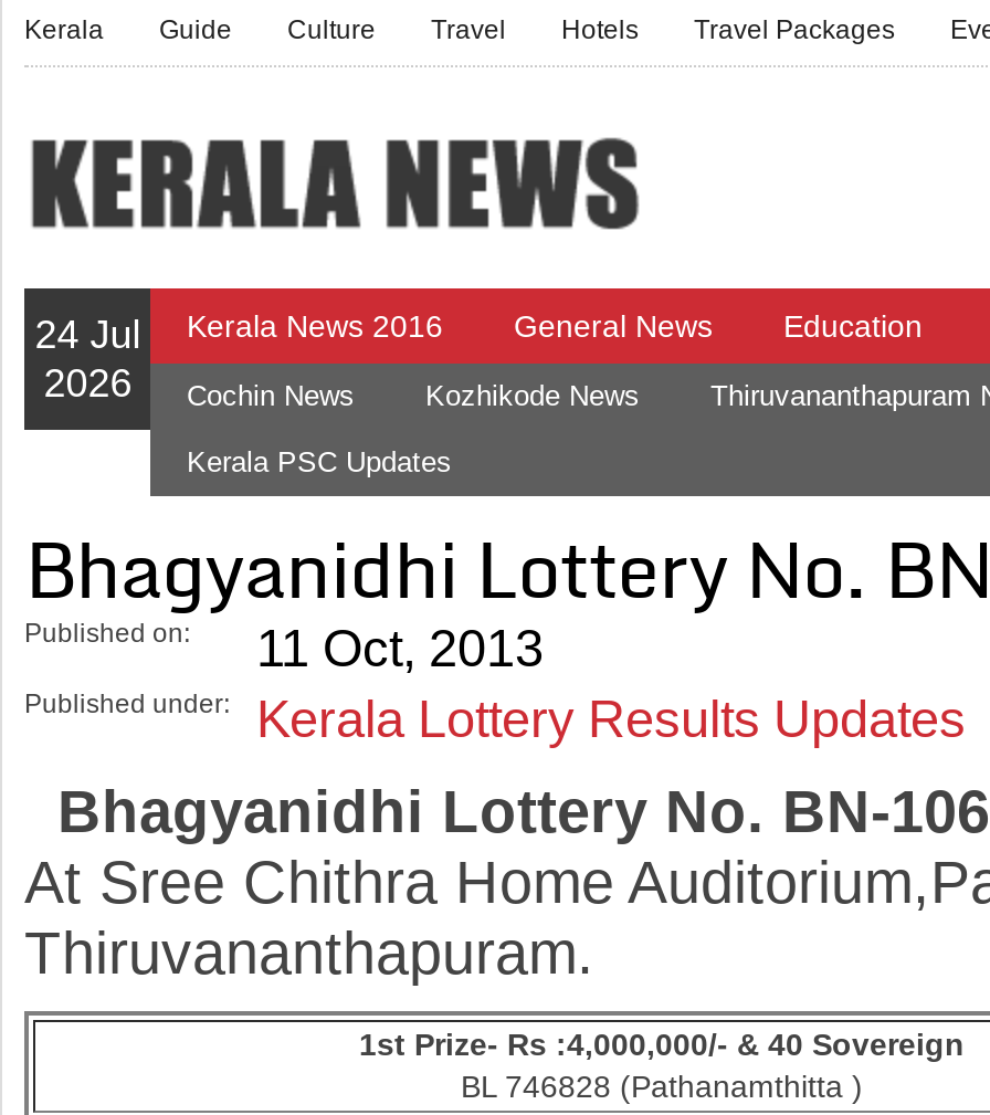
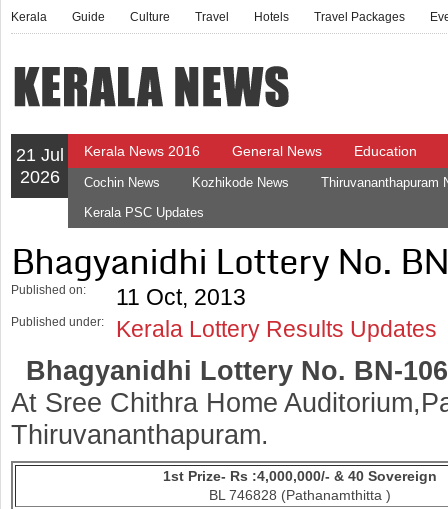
- 24 Jul Kerala News 2016 General News Education
+ 21 Jul Kerala News 2016 General News Education
